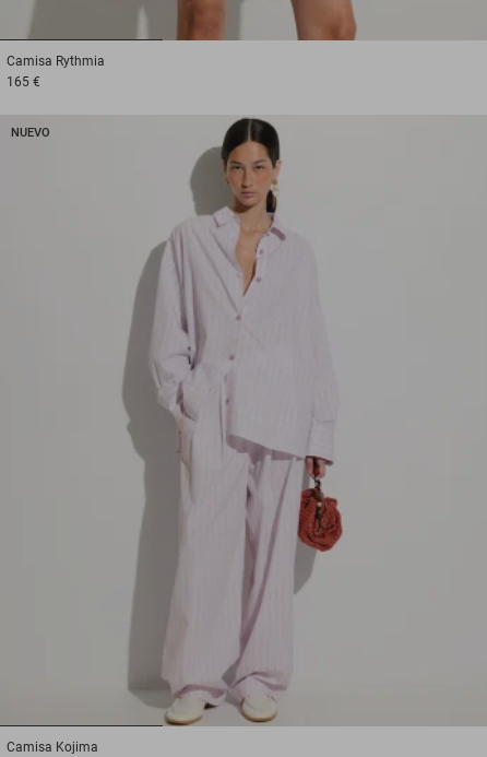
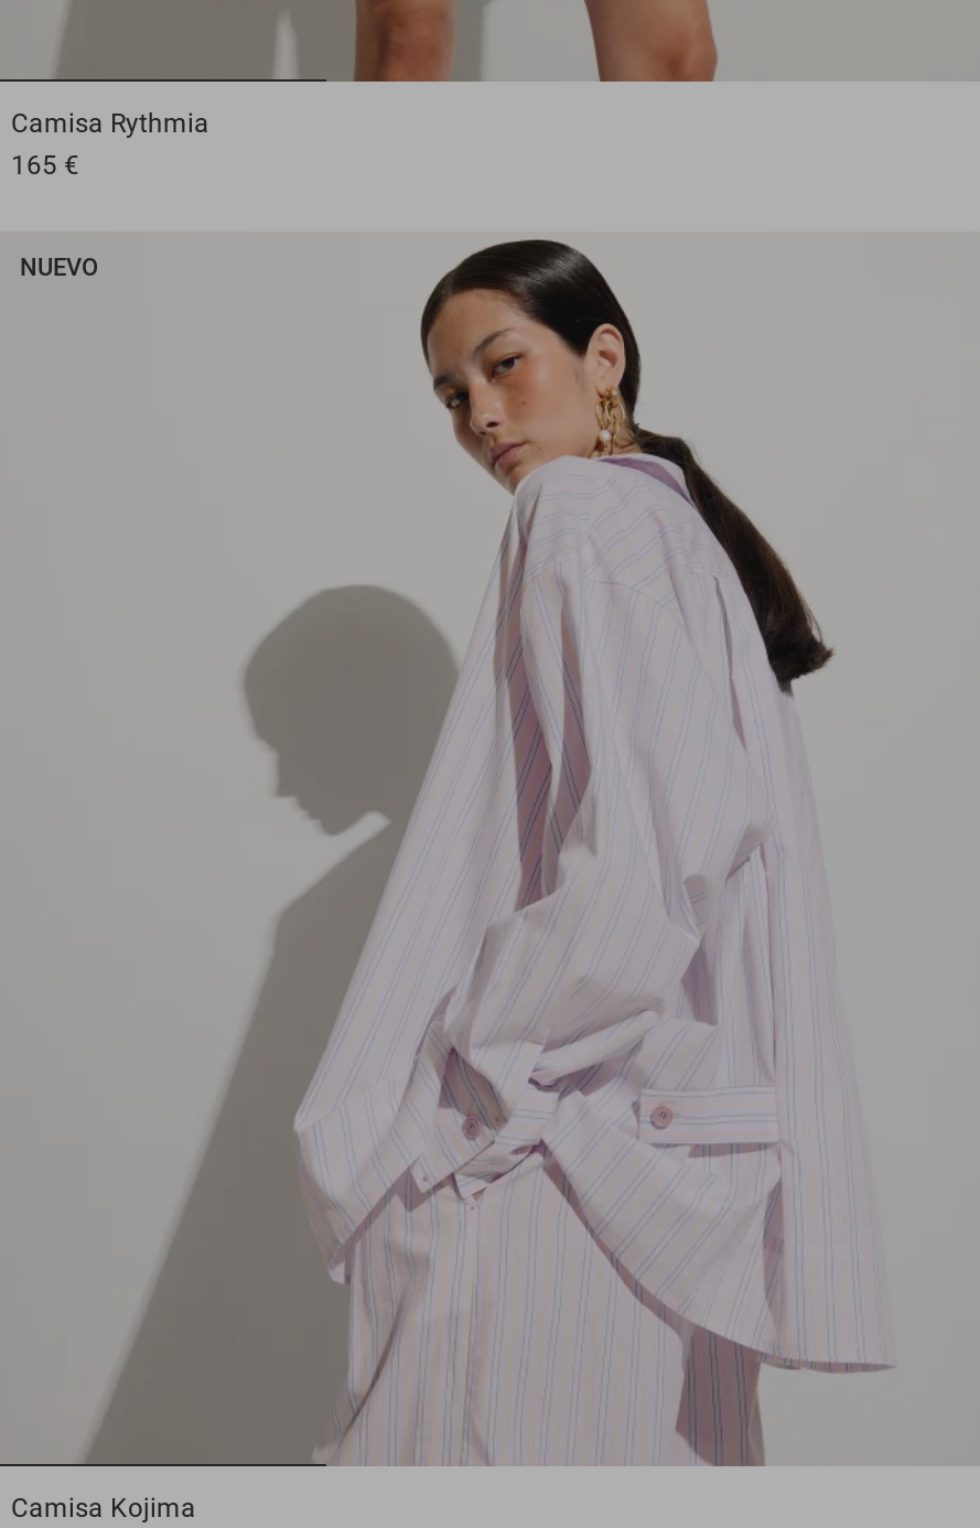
- [image]
+ [image]
